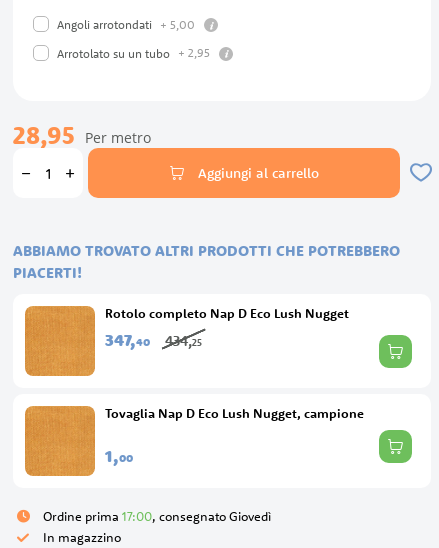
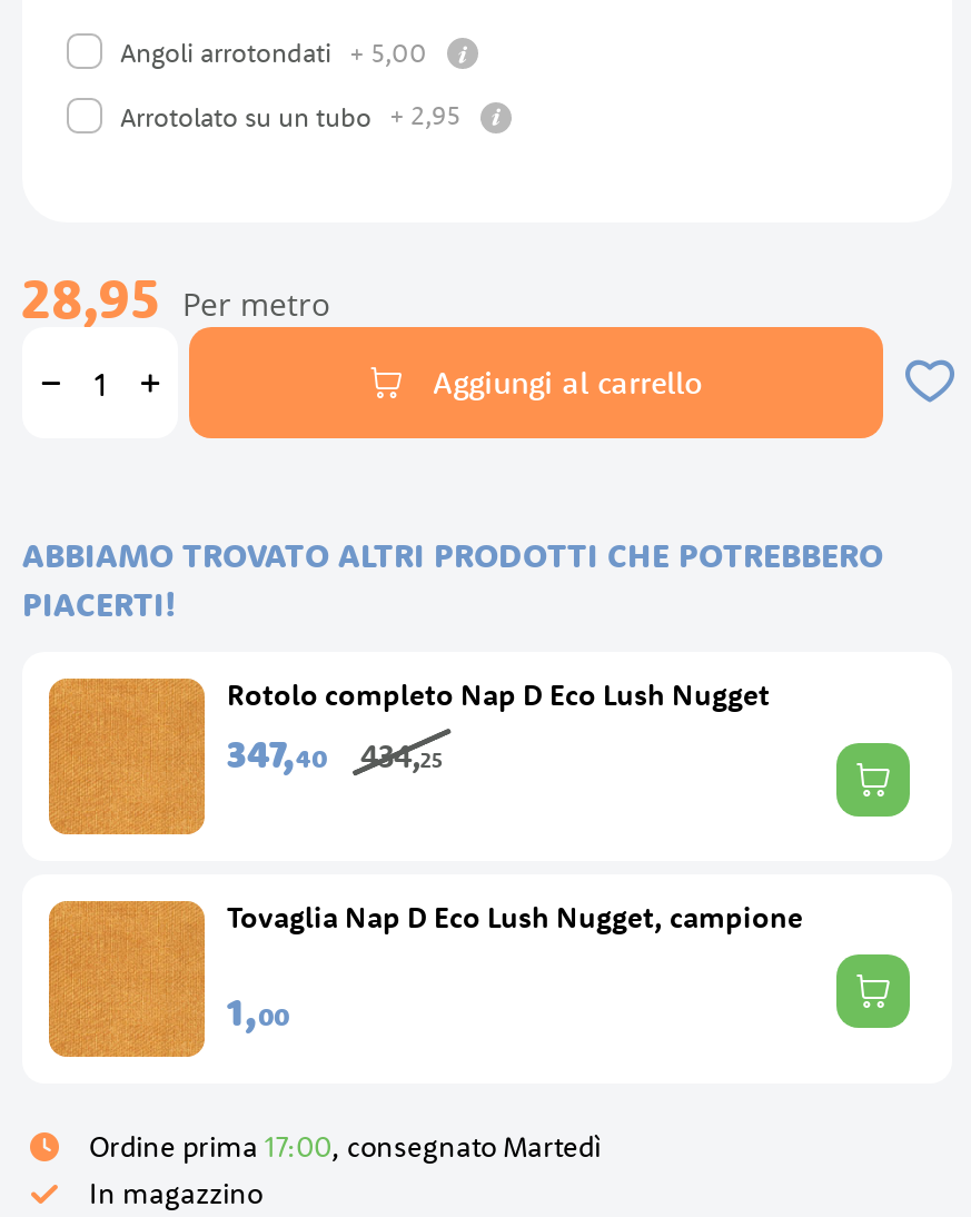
- Ordine prima 17:00, consegnato Giovedì
+ Ordine prima 17:00, consegnato Martedì
